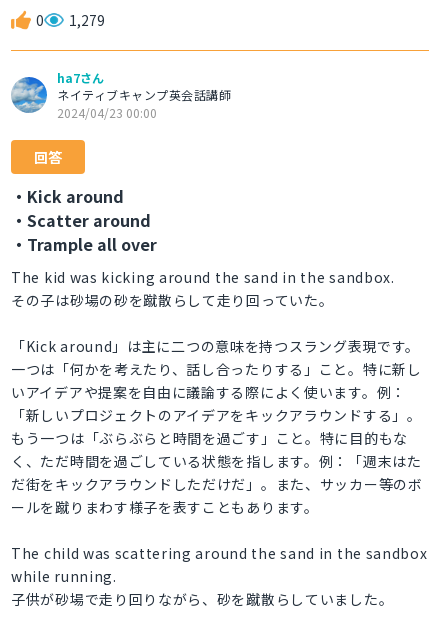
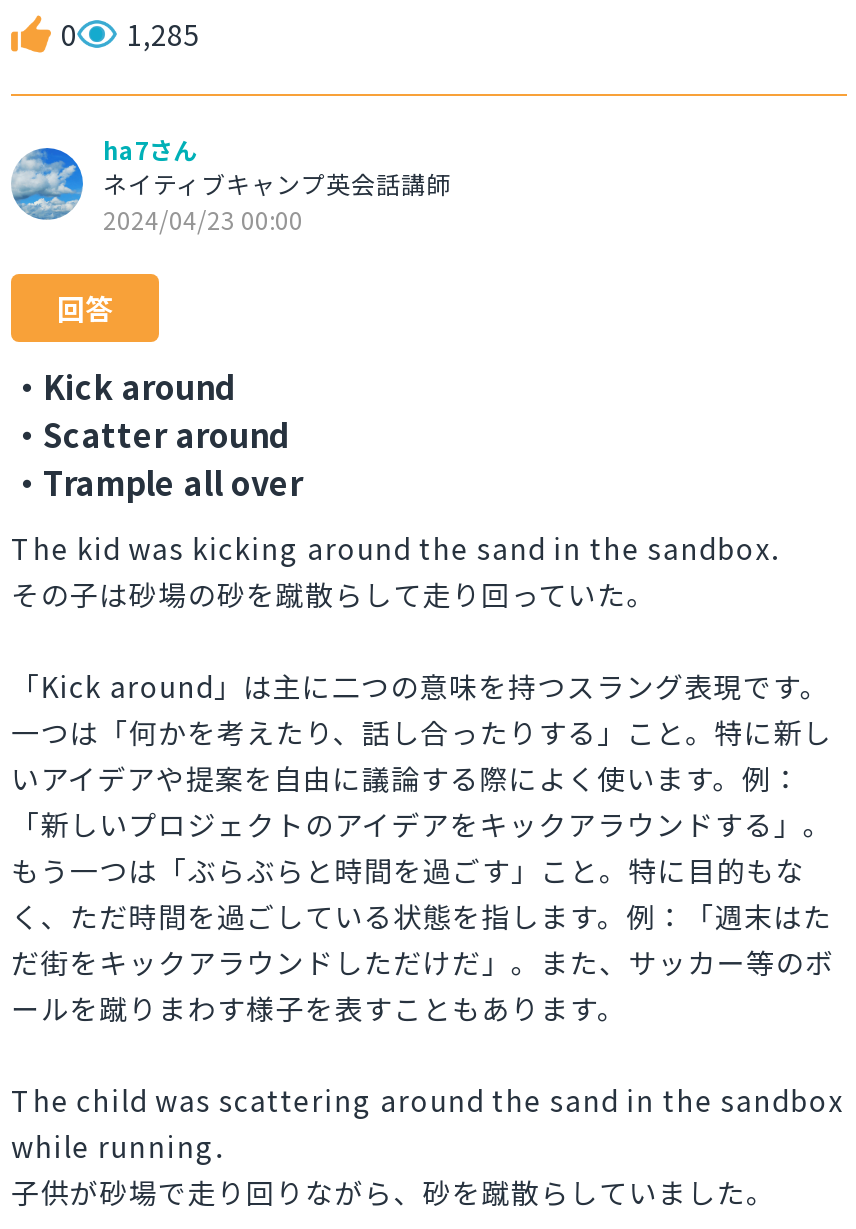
- 0 1,279
+ 0 1,285
